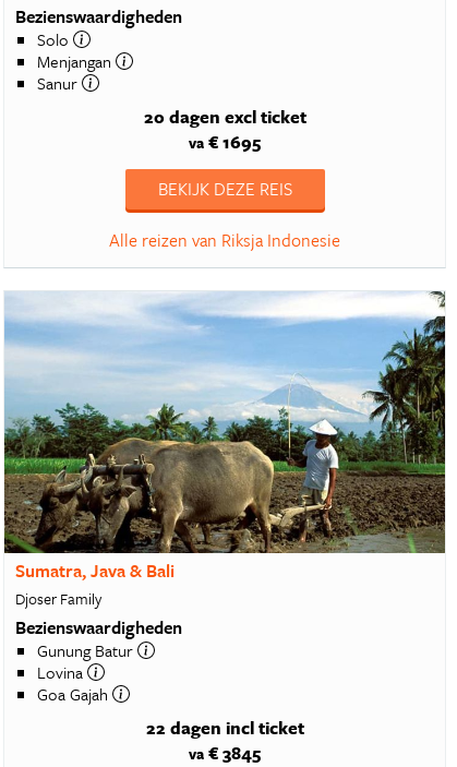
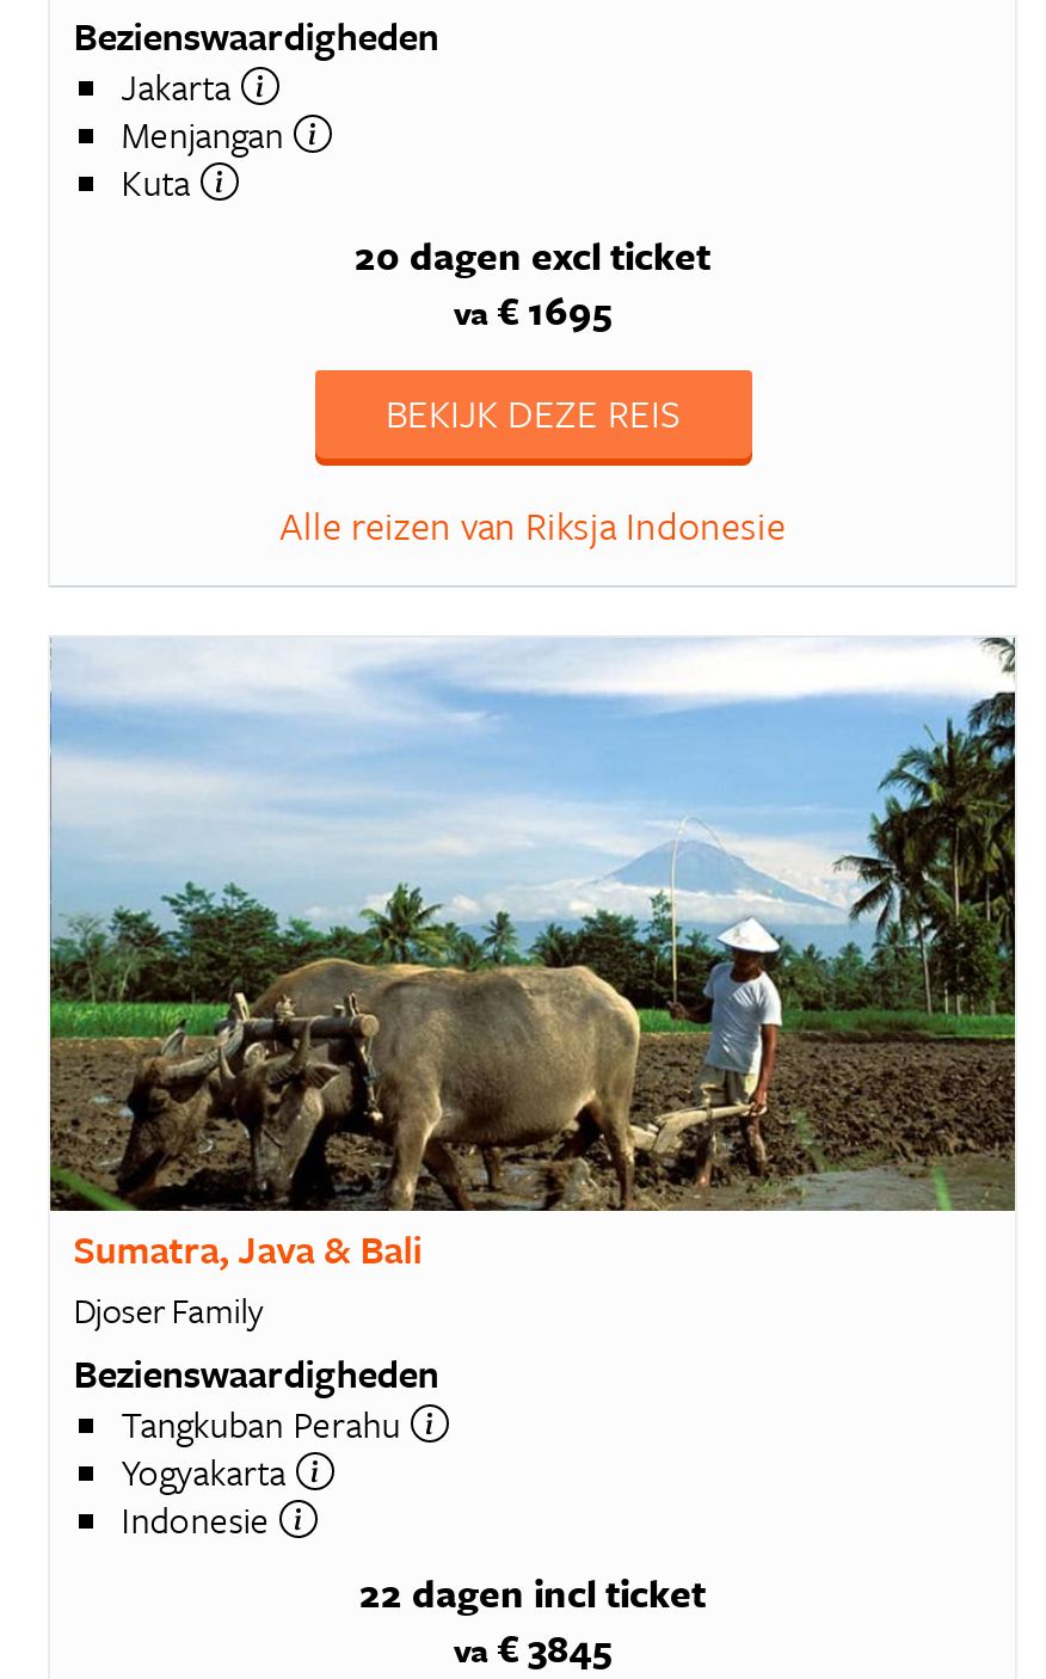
- Solo
+ Jakarta

- Sanur
+ Kuta

- Gunung Batur
- Lovina
- Goa Gajah
+ Tangkuban Perahu
+ Yogyakarta
+ Indonesie
